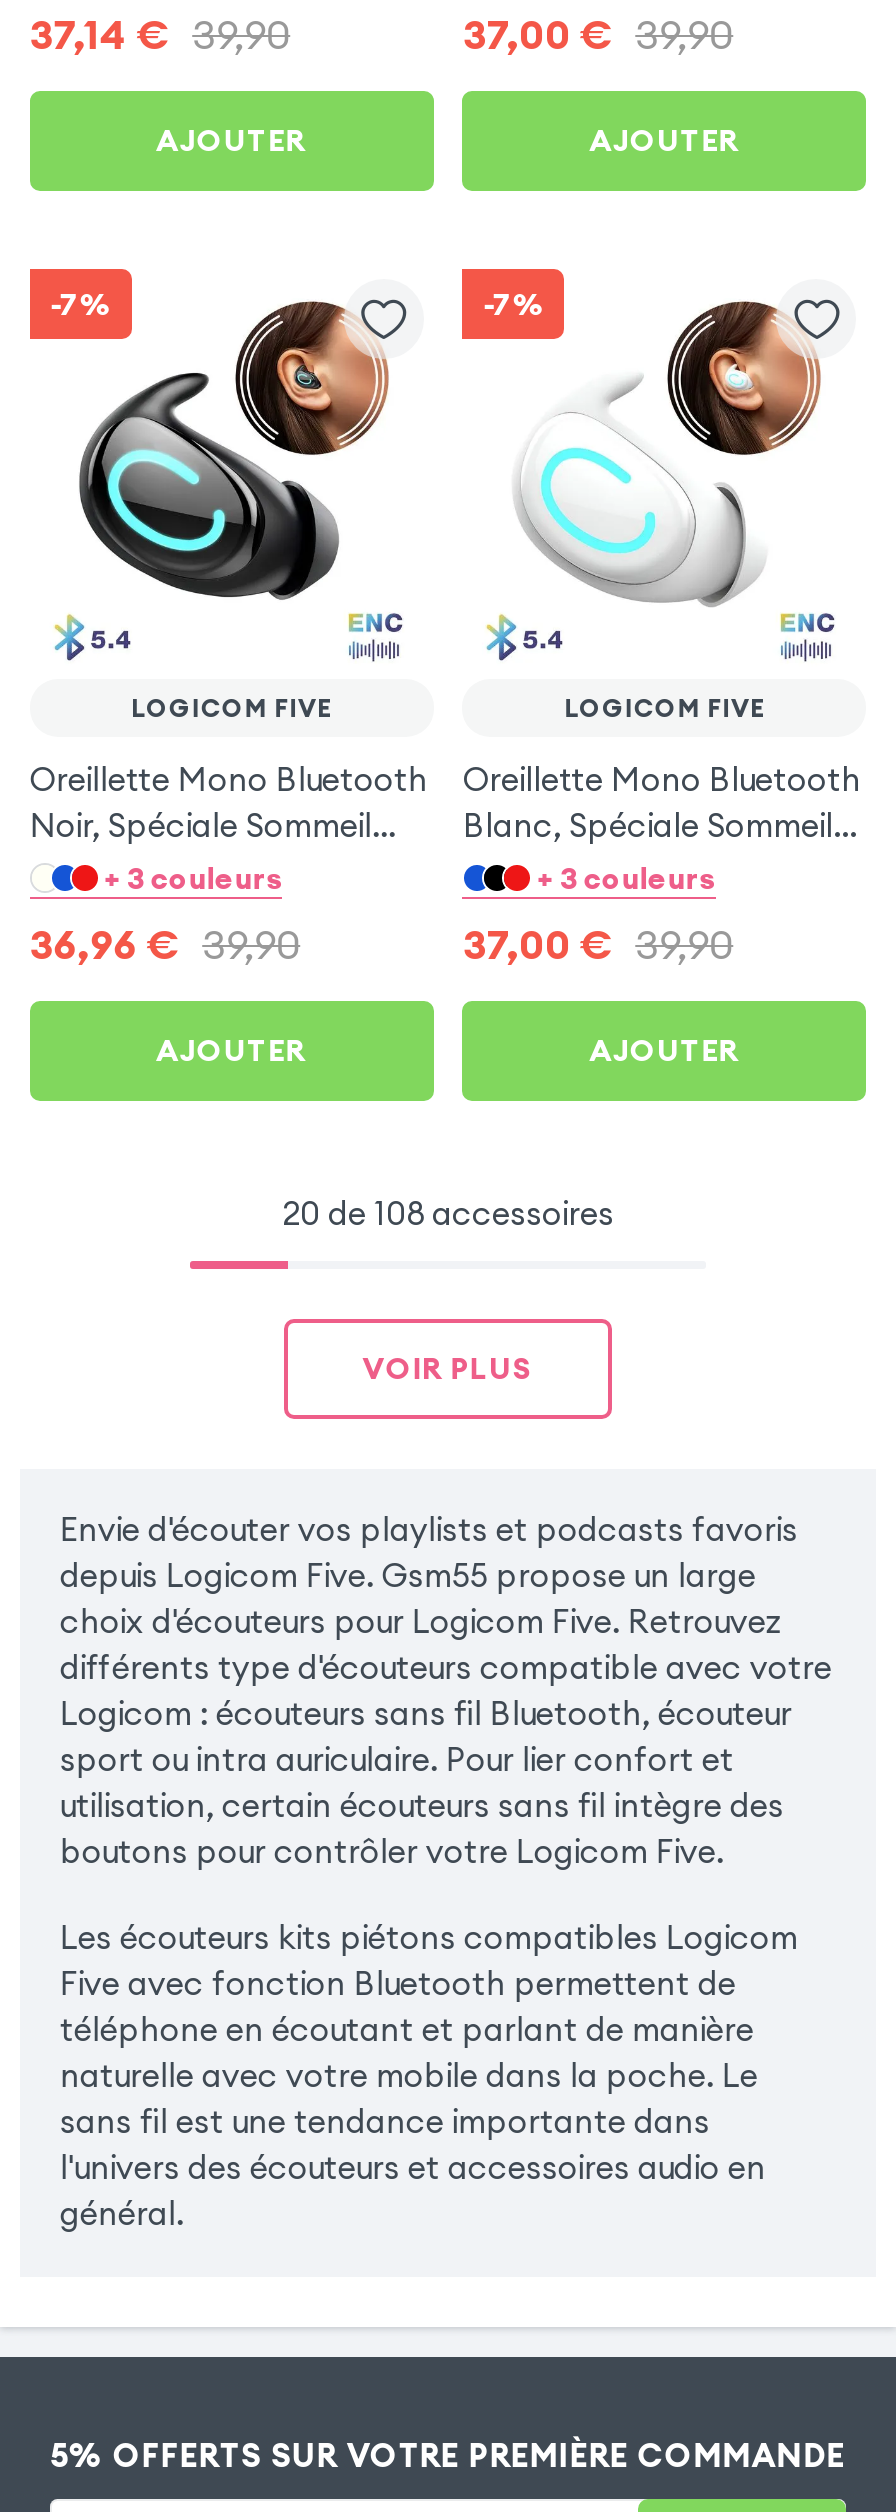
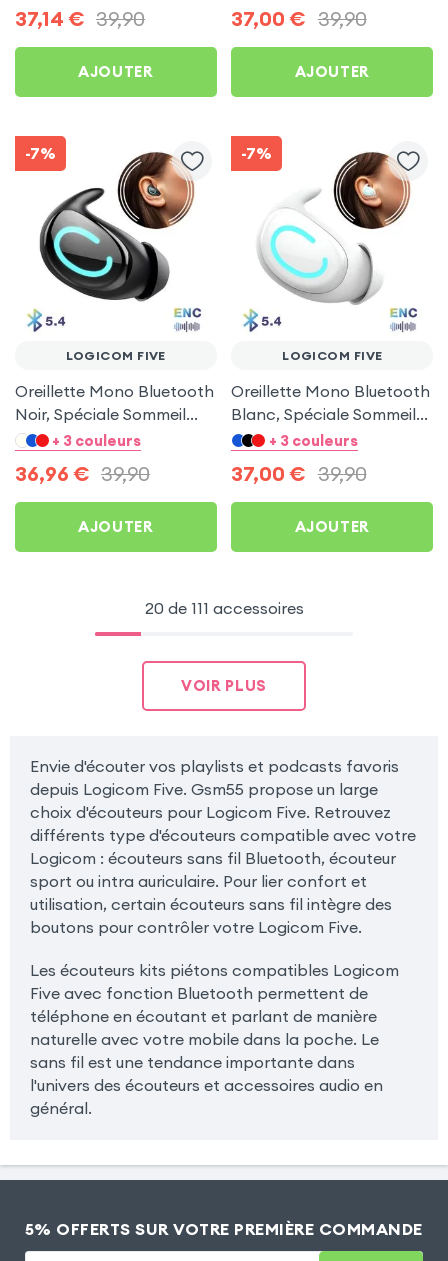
- 20 de 108 accessoires
+ 20 de 111 accessoires
